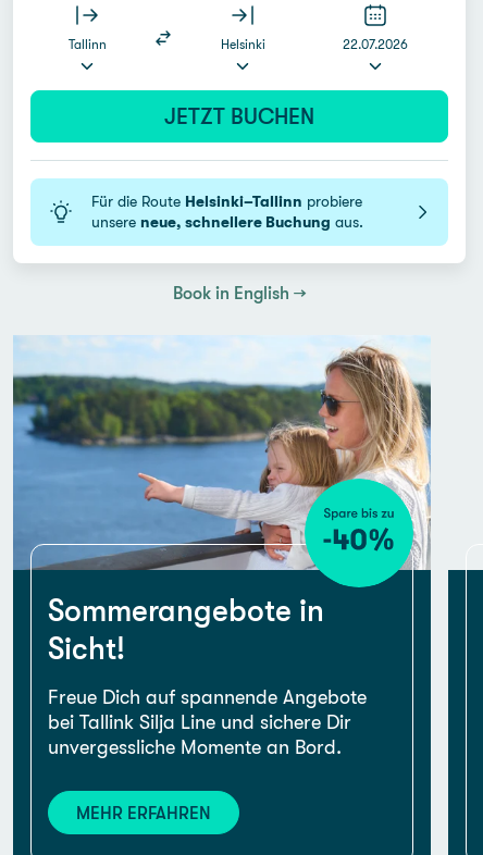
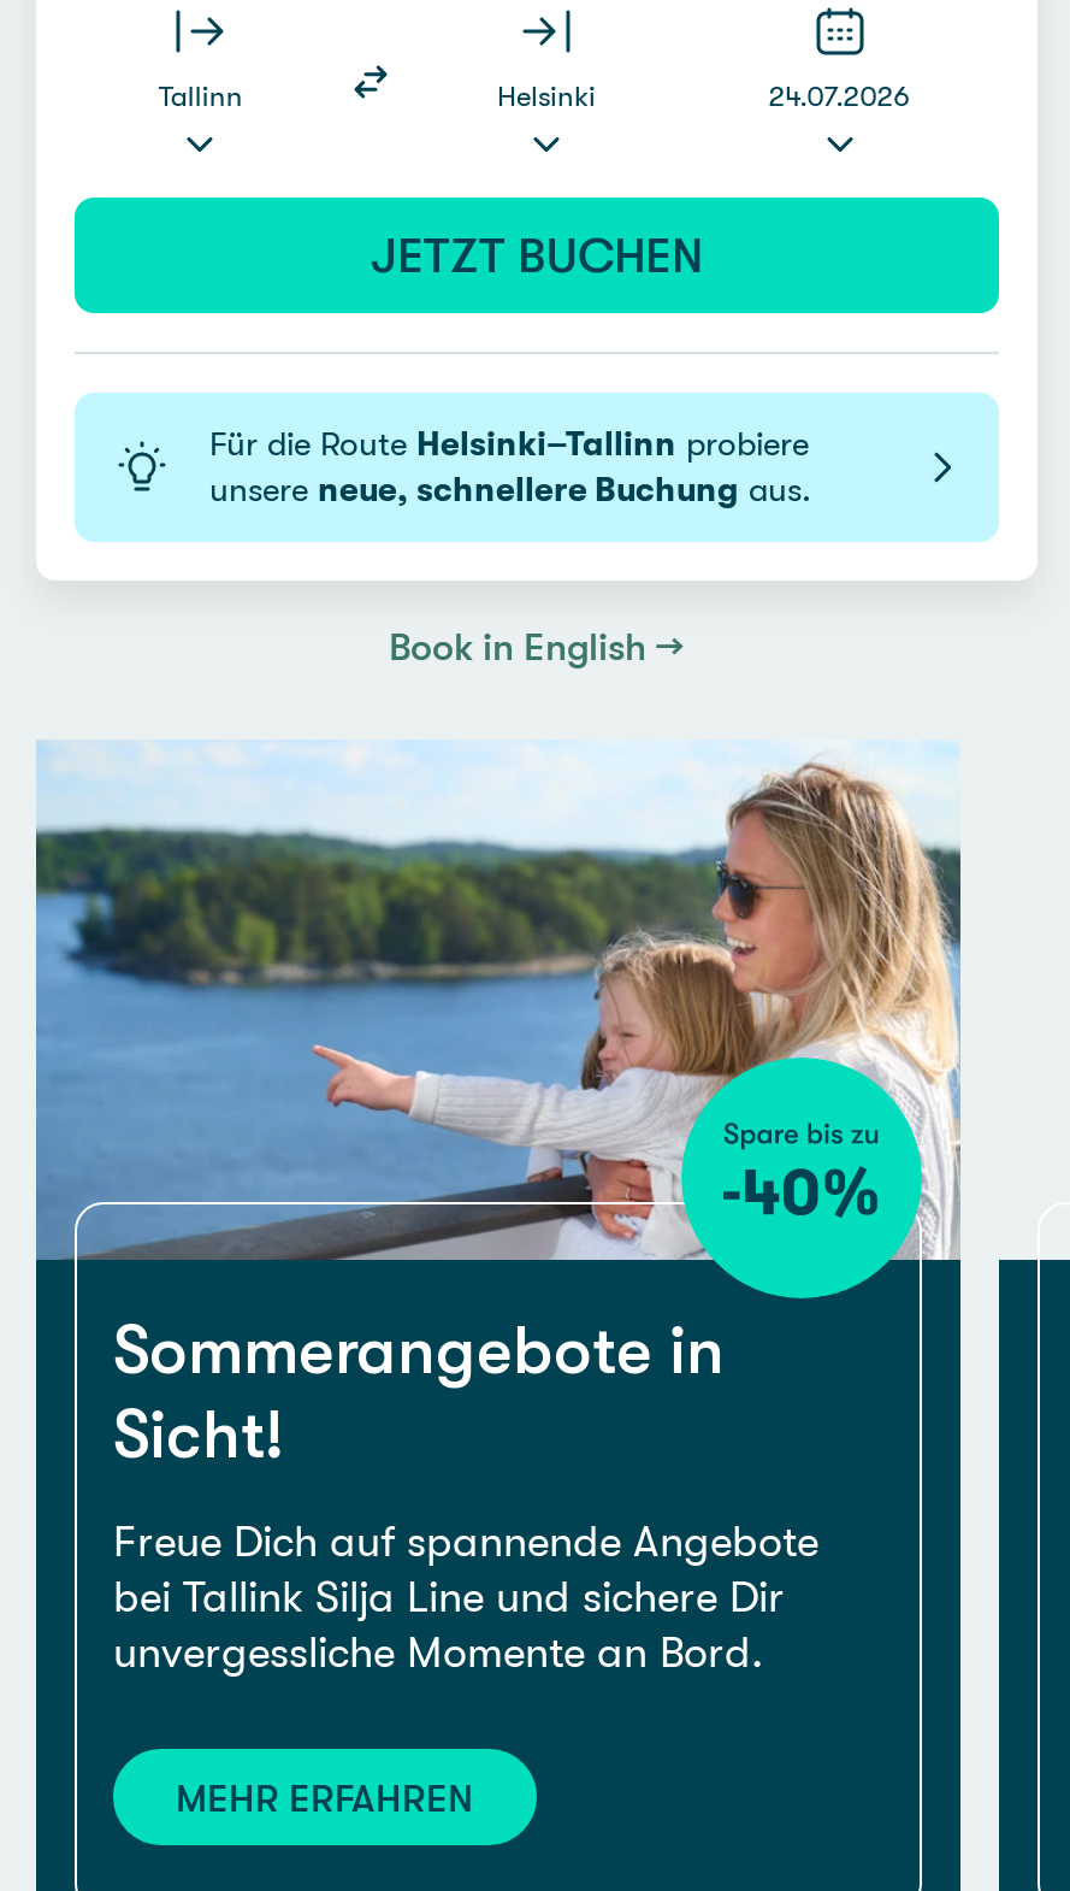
- 22.07.2026
+ 24.07.2026
